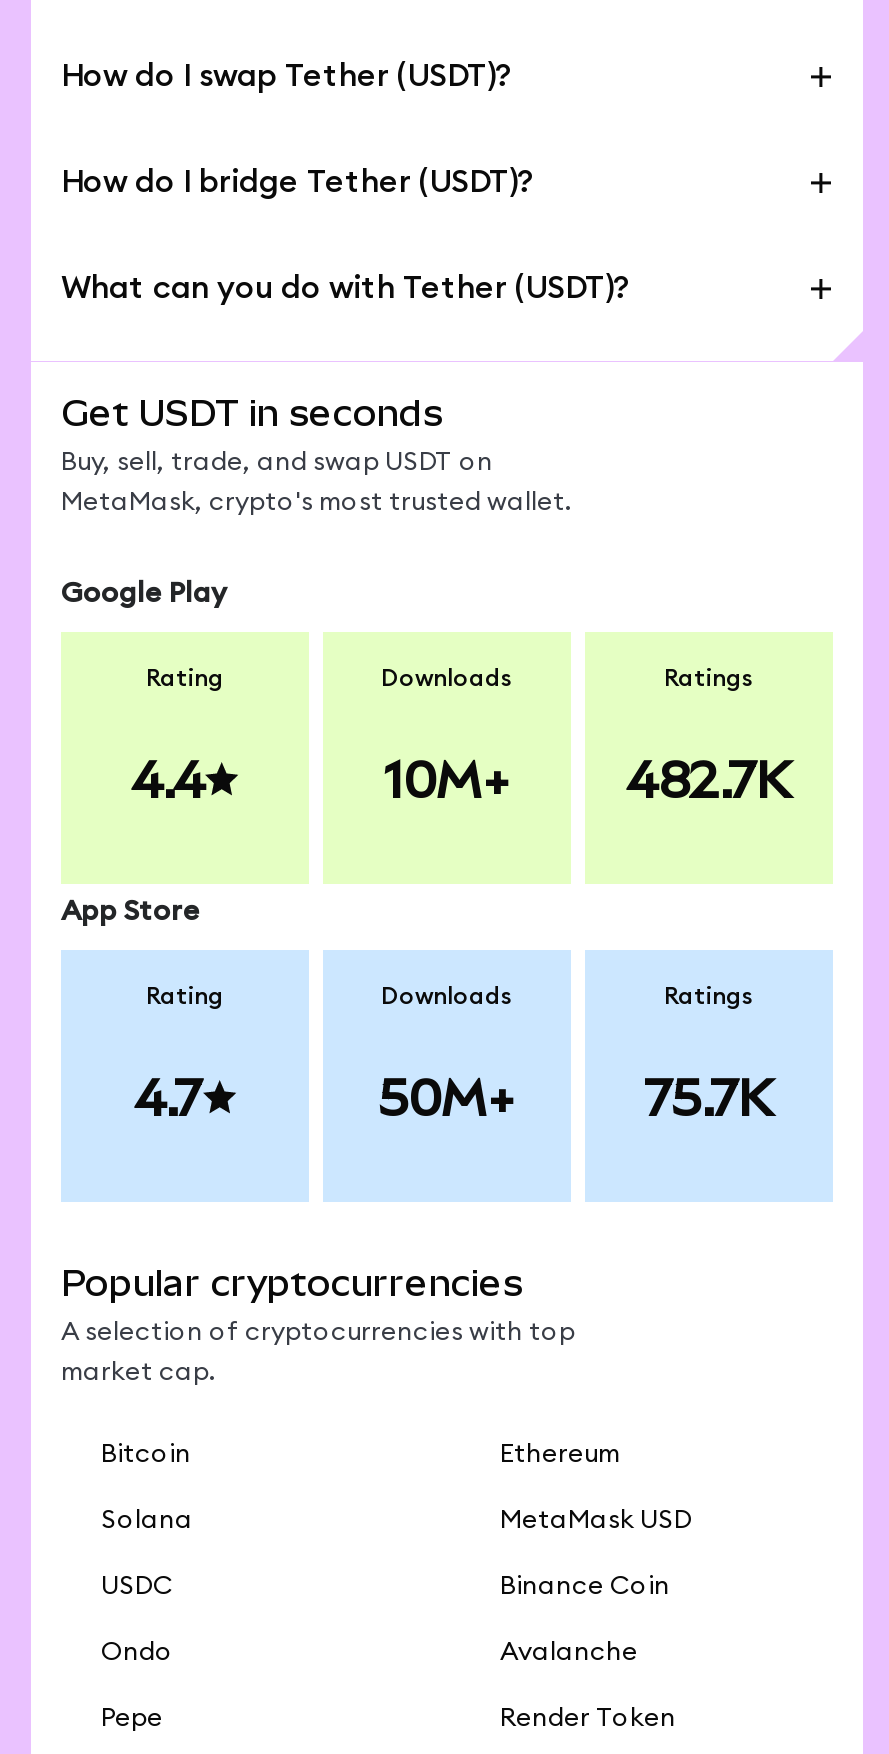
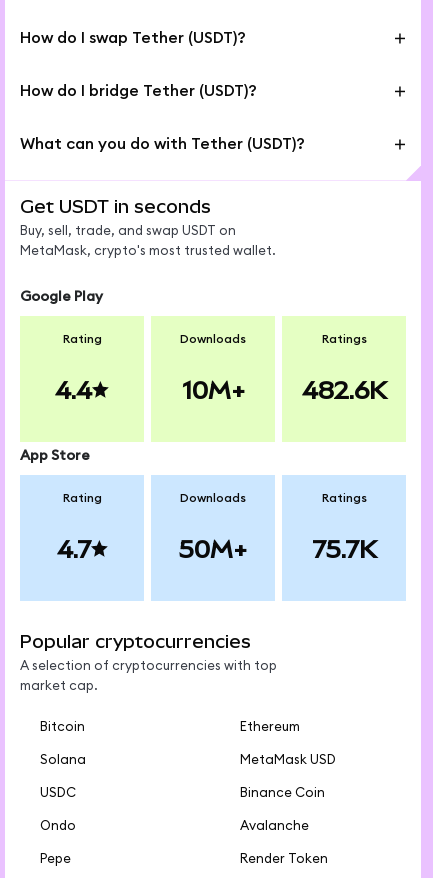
- 482.7K
+ 482.6K
